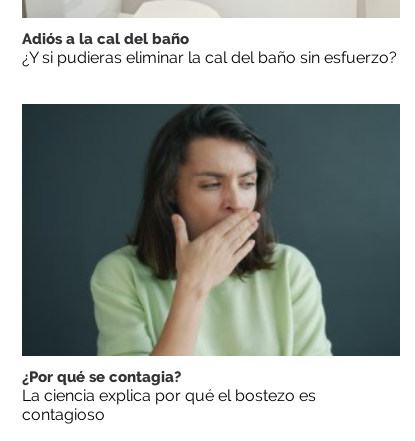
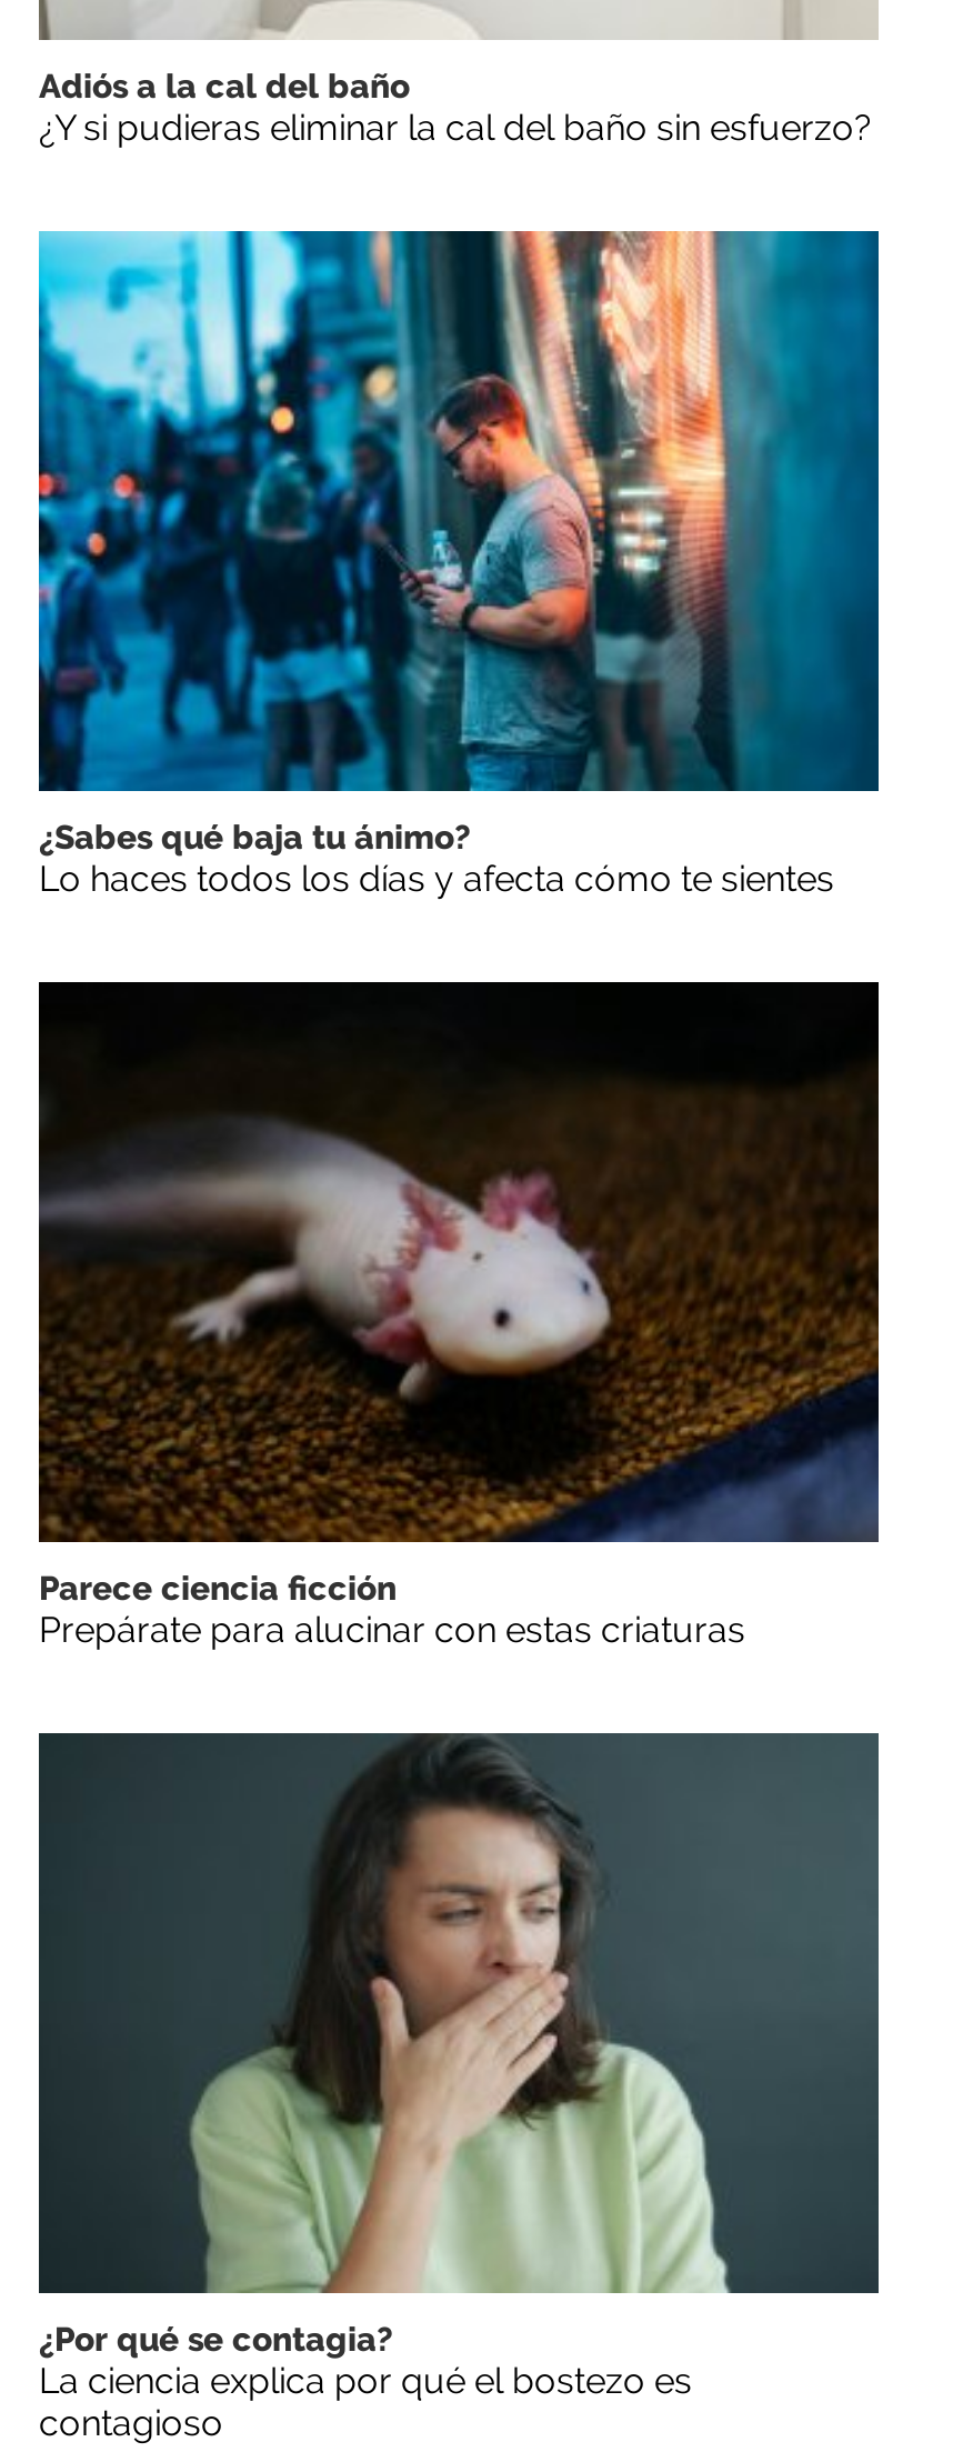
+ [image]
+ ¿Sabes qué baja tu ánimo?
+ Lo haces todos los días y afecta cómo te sientes

+ [image]
+ Parece ciencia ficción
+ Prepárate para alucinar con estas criaturas
